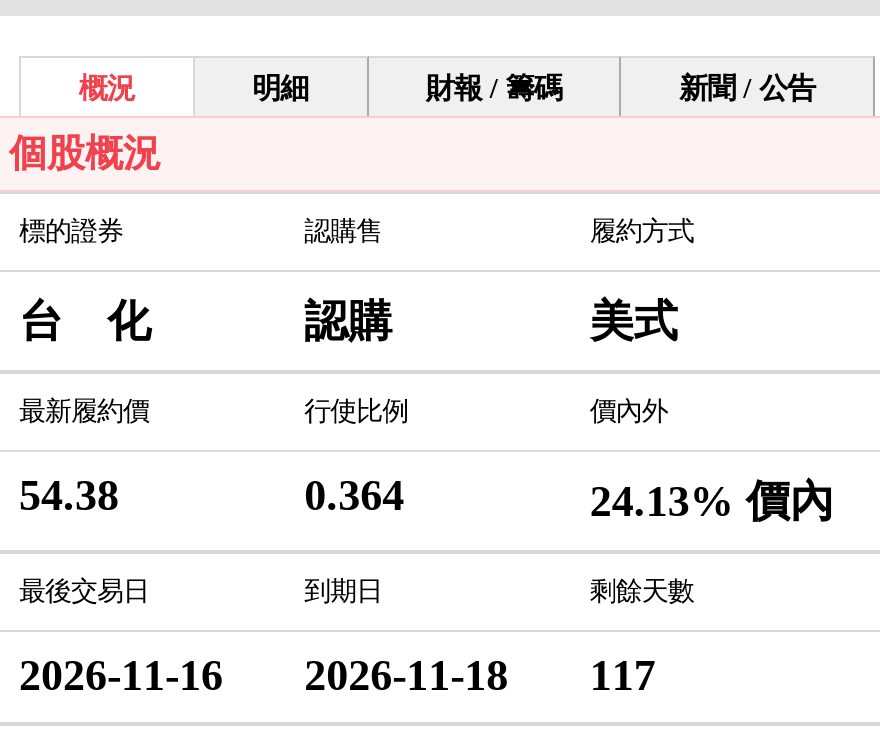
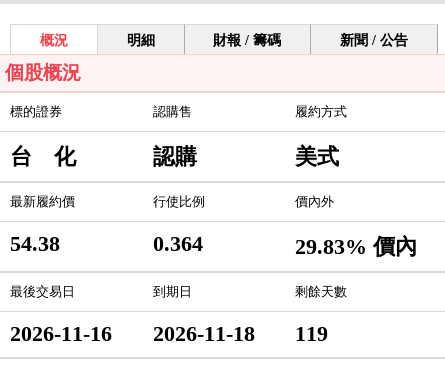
- 24.13% 價內
+ 29.83% 價內

- 2026-11-16 2026-11-18 117
+ 2026-11-16 2026-11-18 119
